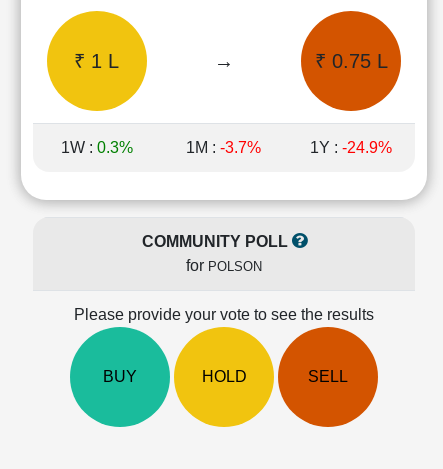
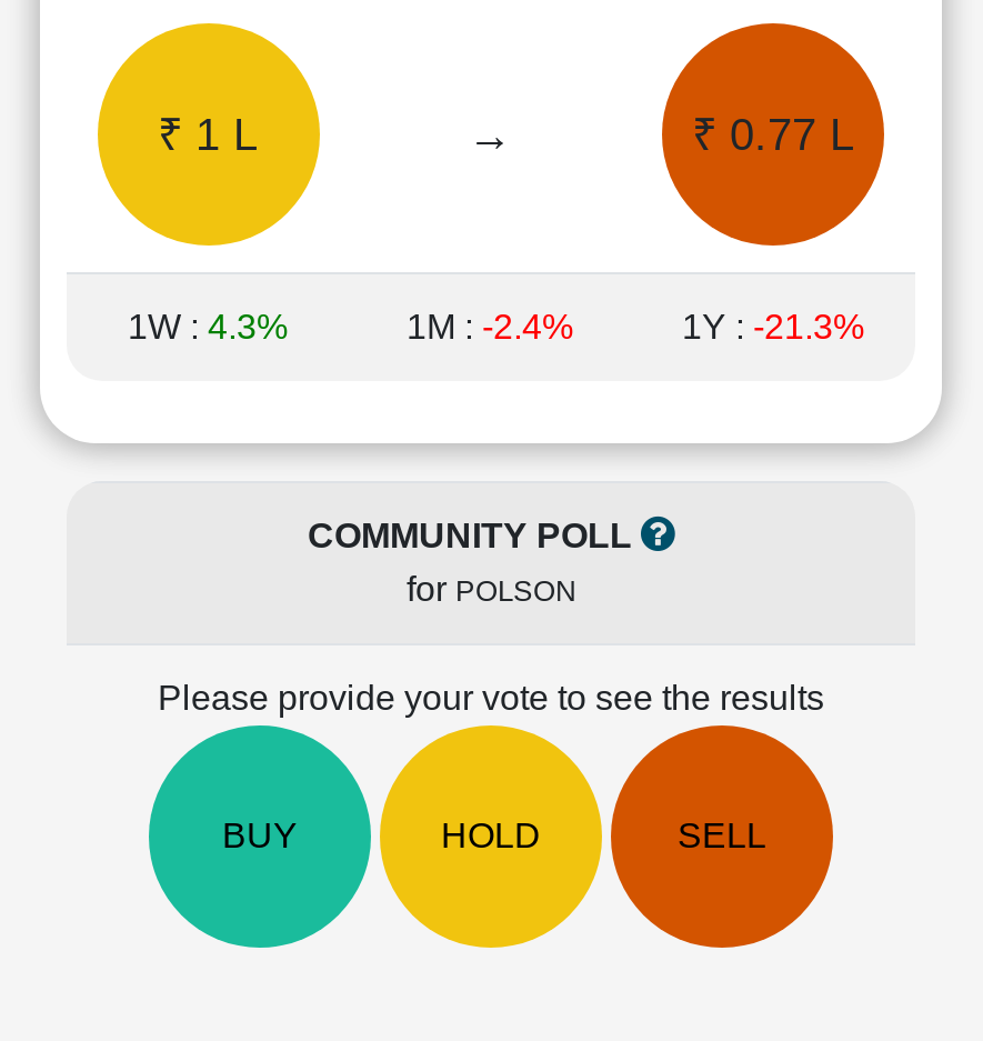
- ₹ 0.75 L
+ ₹ 0.77 L

- 1W : 0.3%
+ 1W : 4.3%

- 1M : -3.7%
+ 1M : -2.4%

- 1Y : -24.9%
+ 1Y : -21.3%
